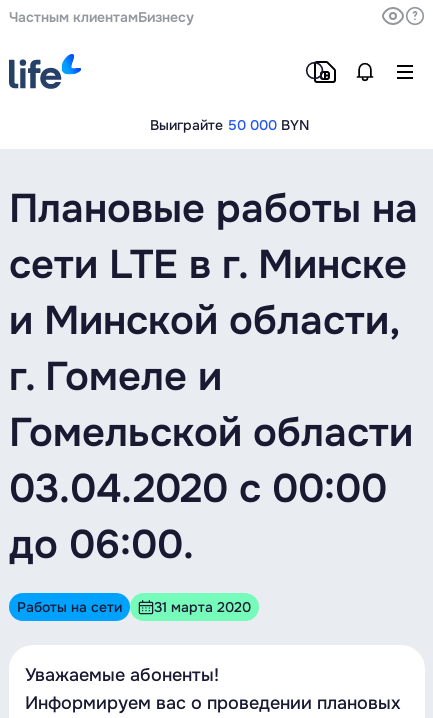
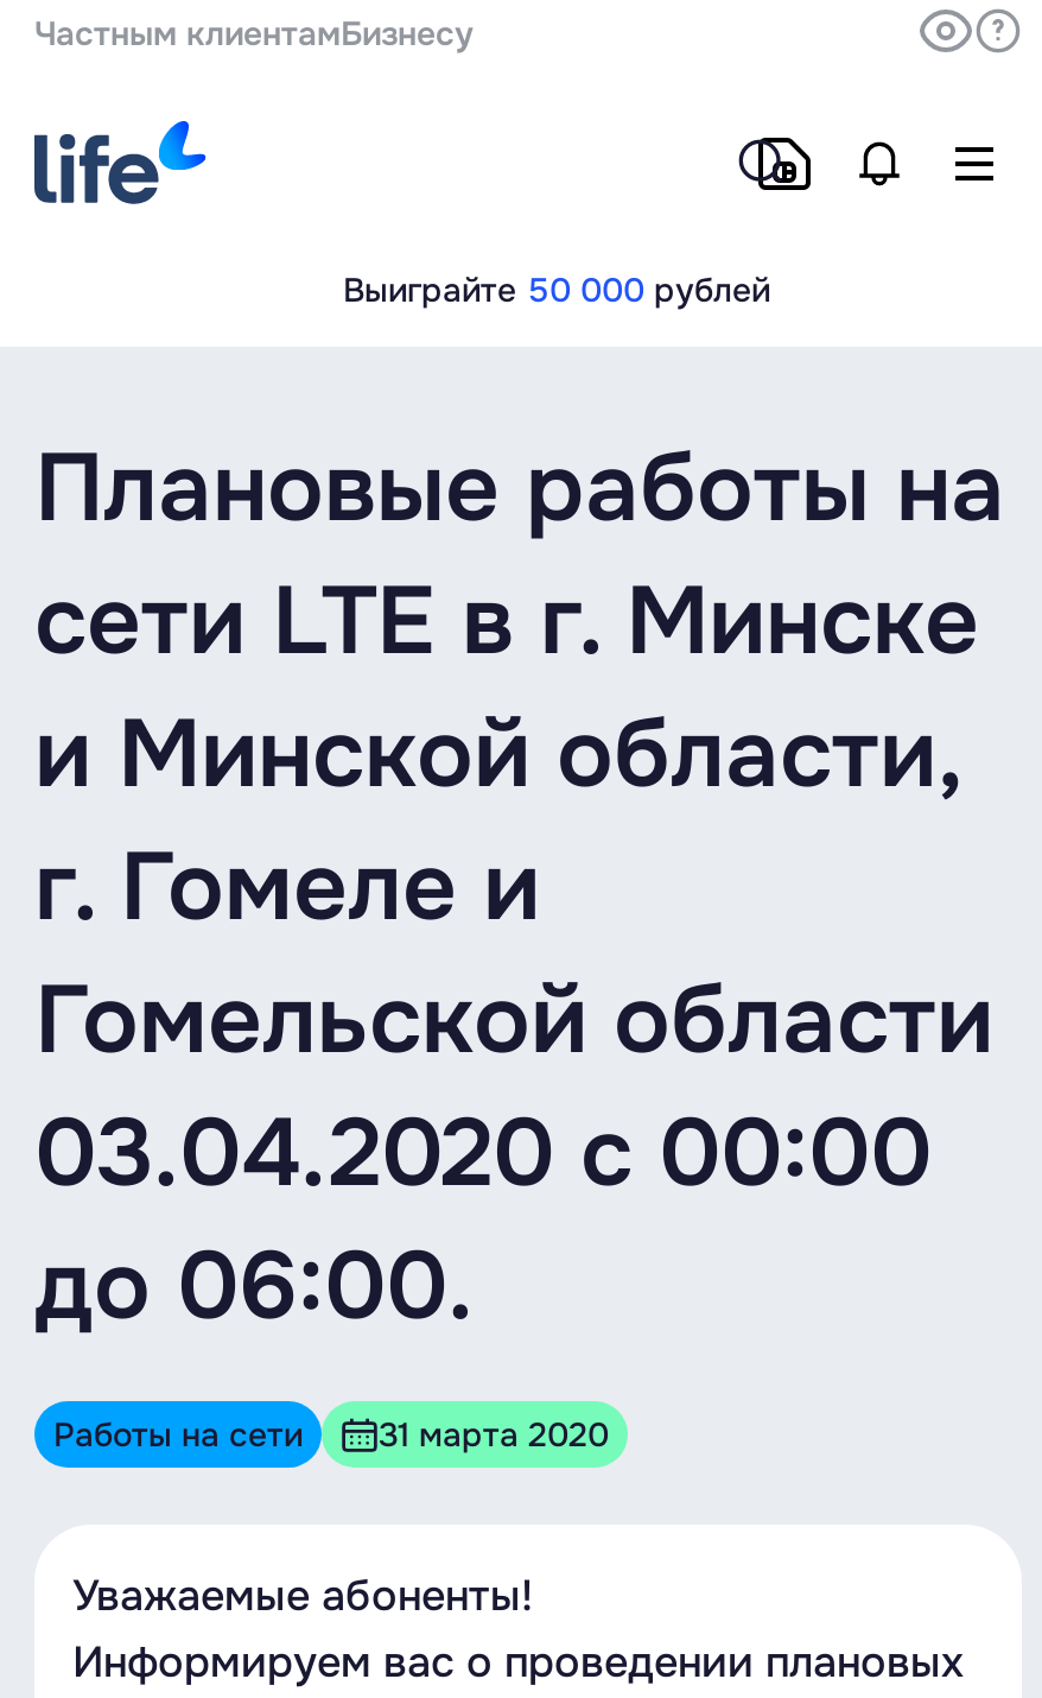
- Выиграйте 50 000 BYN
+ Выиграйте 50 000 рублей
